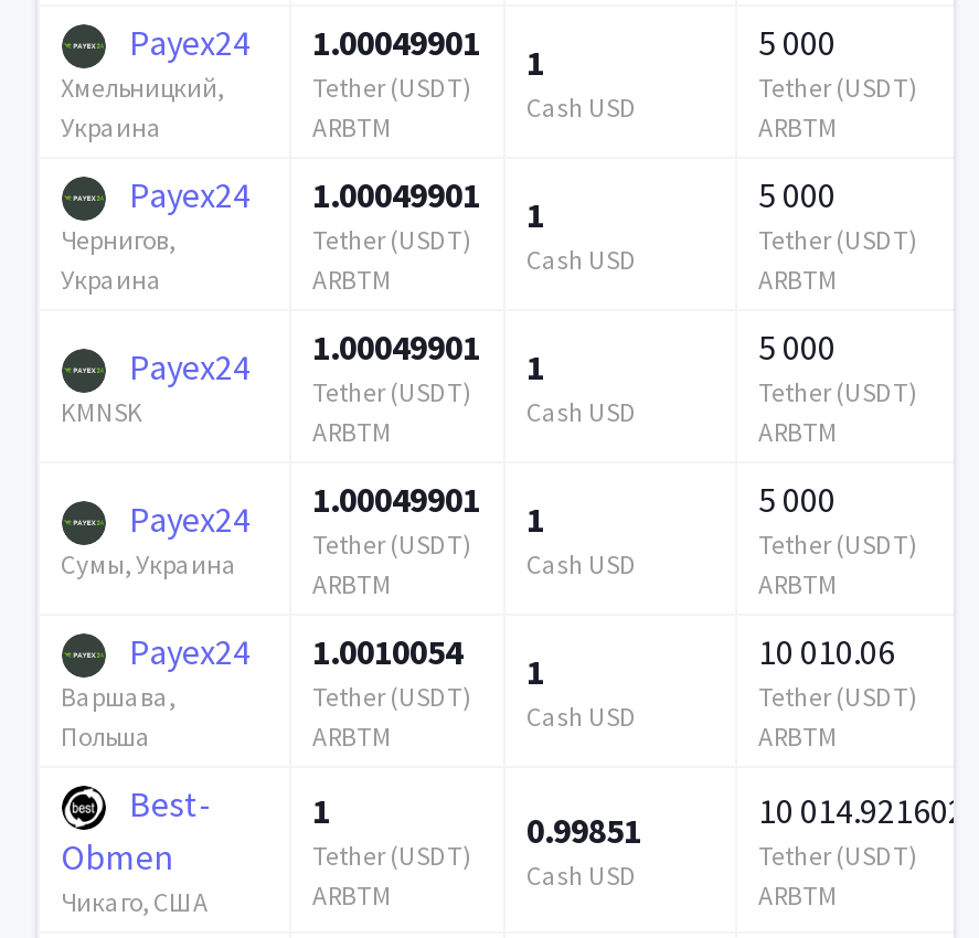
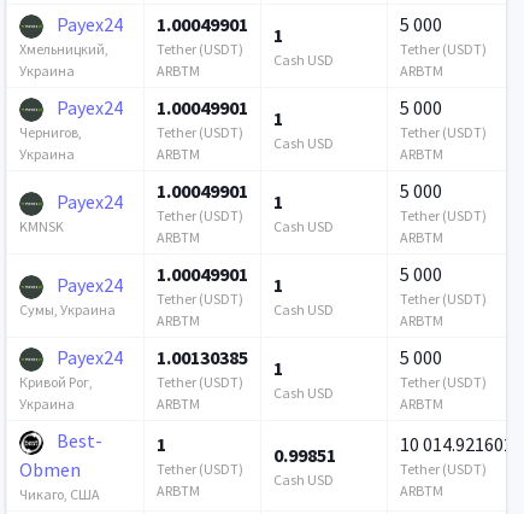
- Payex24 1.0010054 1
+ Payex24 1.00130385 1

- 10 010.06
+ 5 000

- Варшава,
- Польша
+ Кривой Рог,
+ Украина
